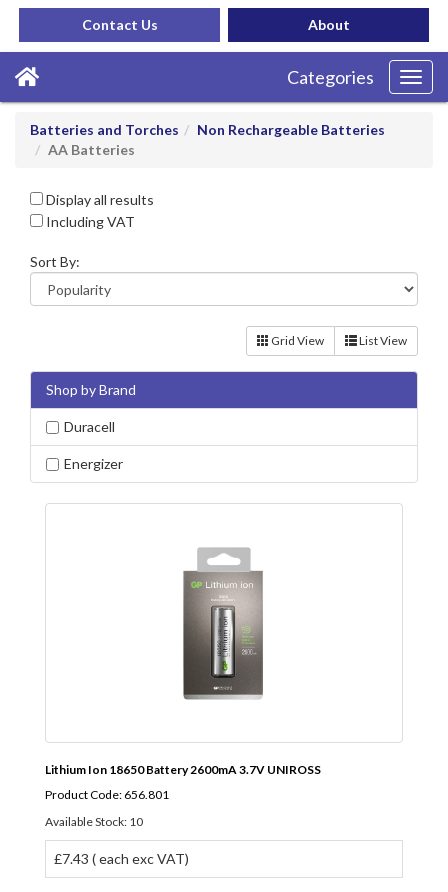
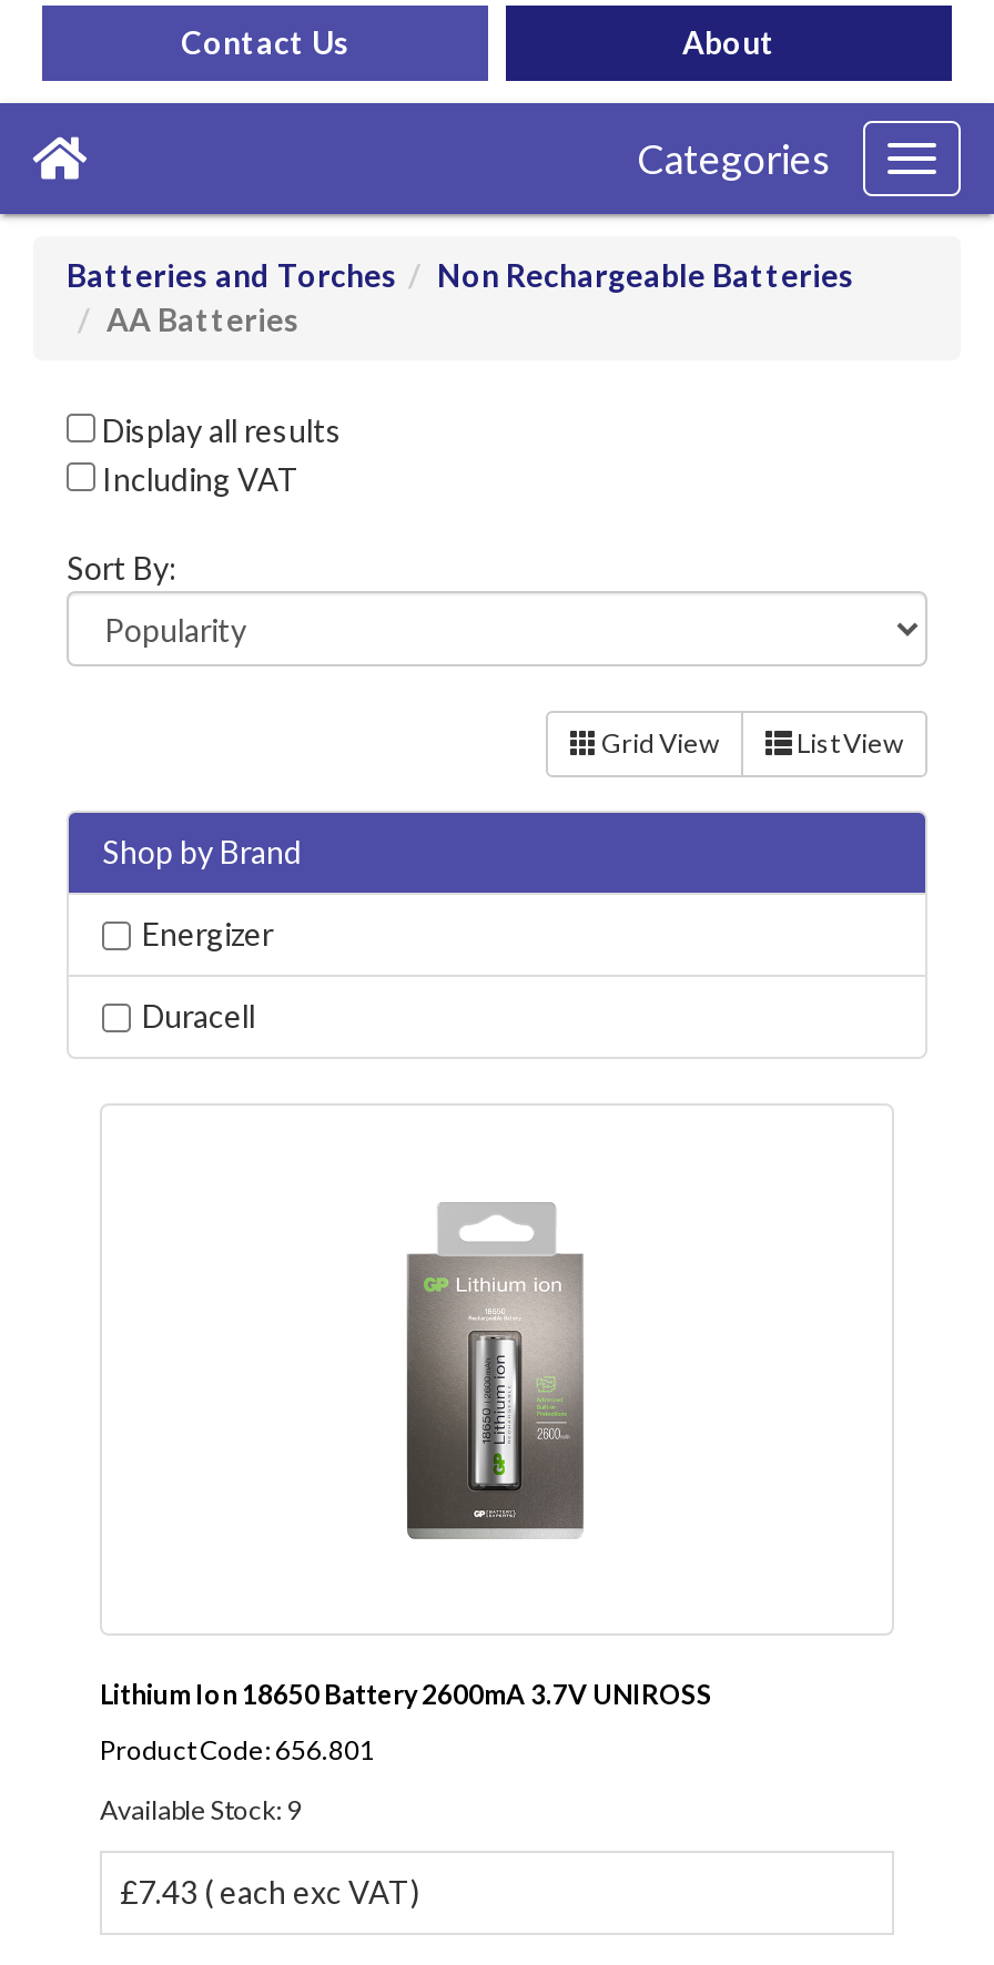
moved down: Duracell

moved up: Energizer

- Available Stock: 10
+ Available Stock: 9
